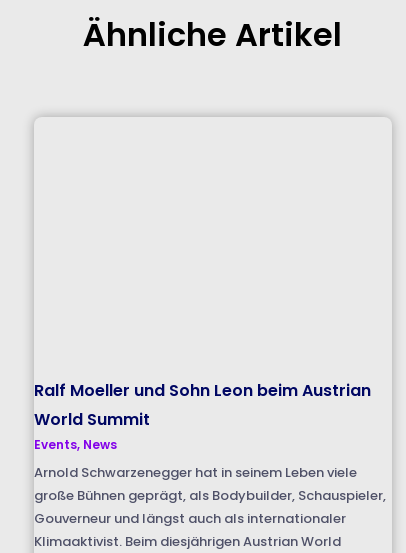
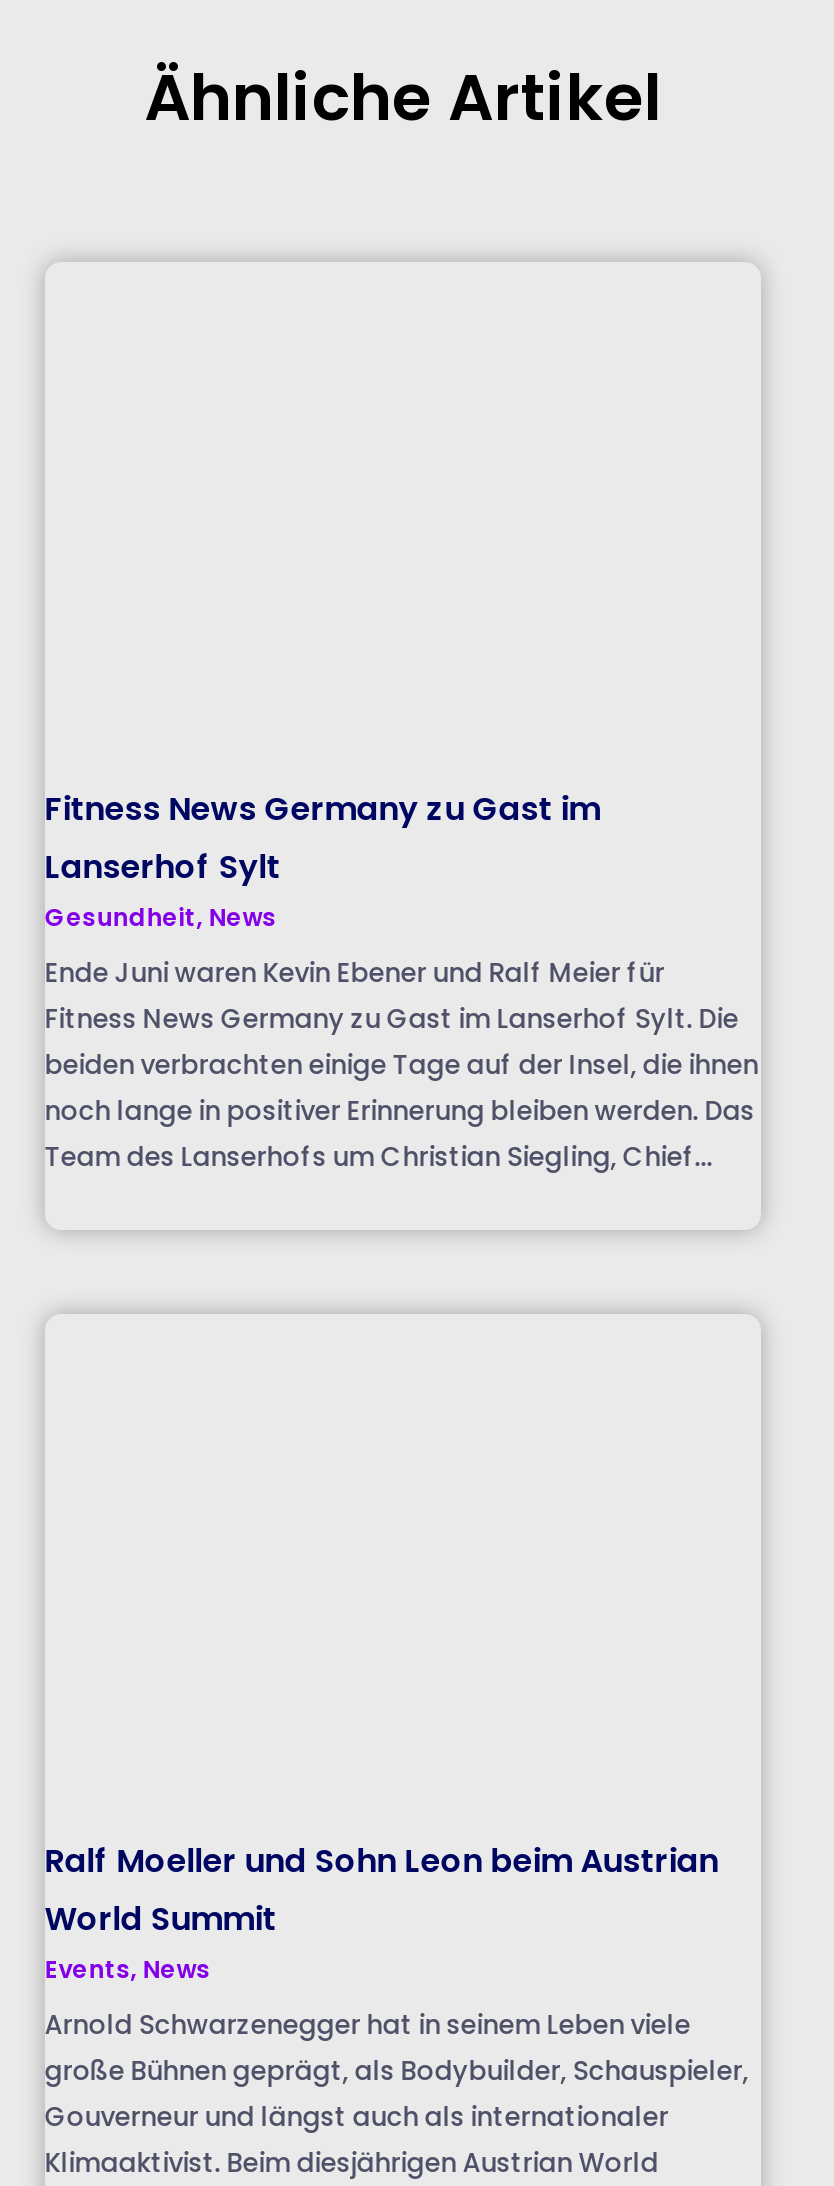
+ Fitness News Germany zu Gast im
+ Lanserhof Sylt
+ Gesundheit, News
+ Ende Juni waren Kevin Ebener und Ralf Meier für
+ Fitness News Germany zu Gast im Lanserhof Sylt. Die
+ beiden verbrachten einige Tage auf der Insel, die ihnen
+ noch lange in positiver Erinnerung bleiben werden. Das
+ Team des Lanserhofs um Christian Siegling, Chief...
